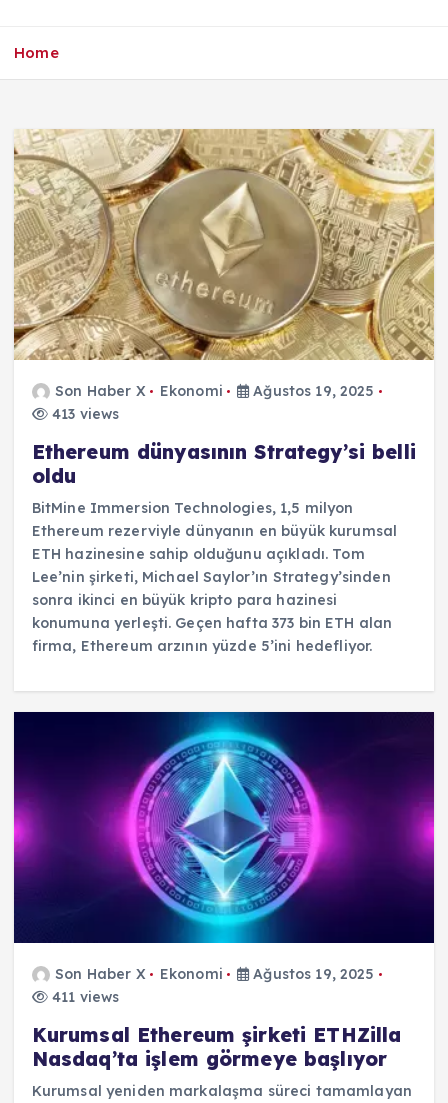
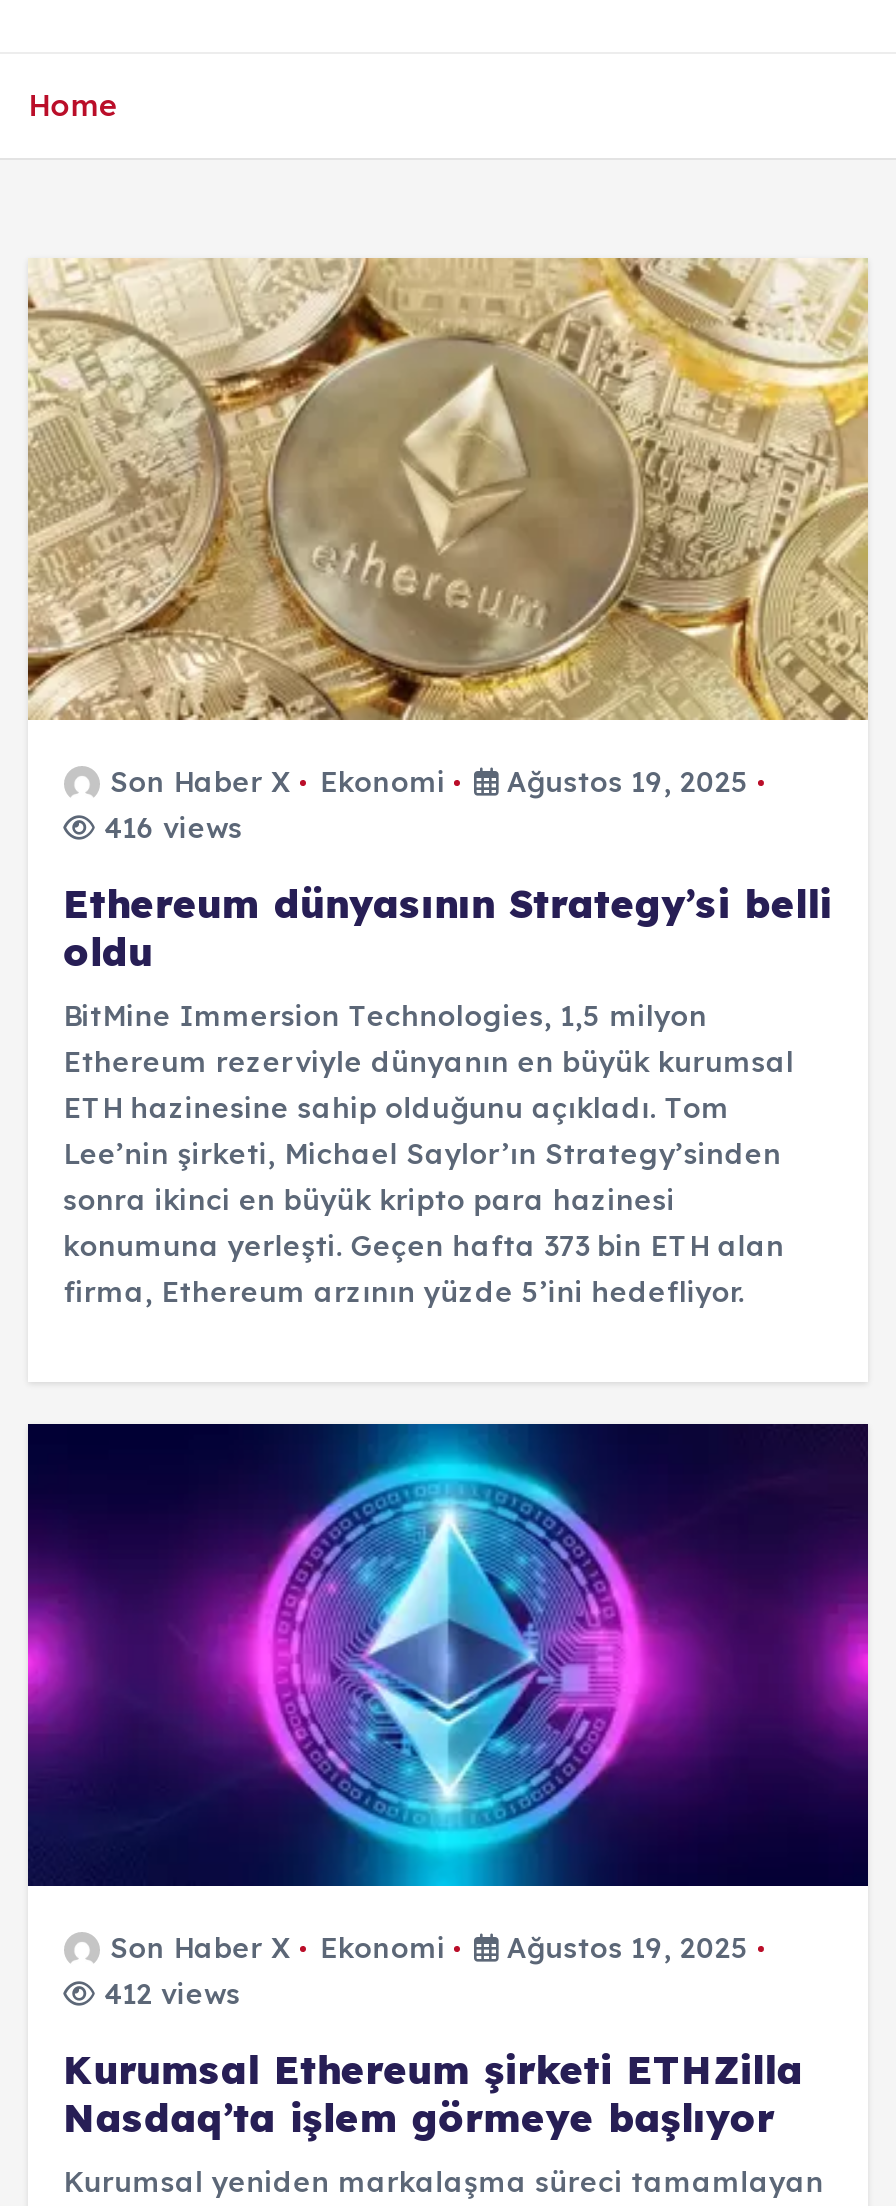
- 413 views
+ 416 views

- 411 views
+ 412 views
